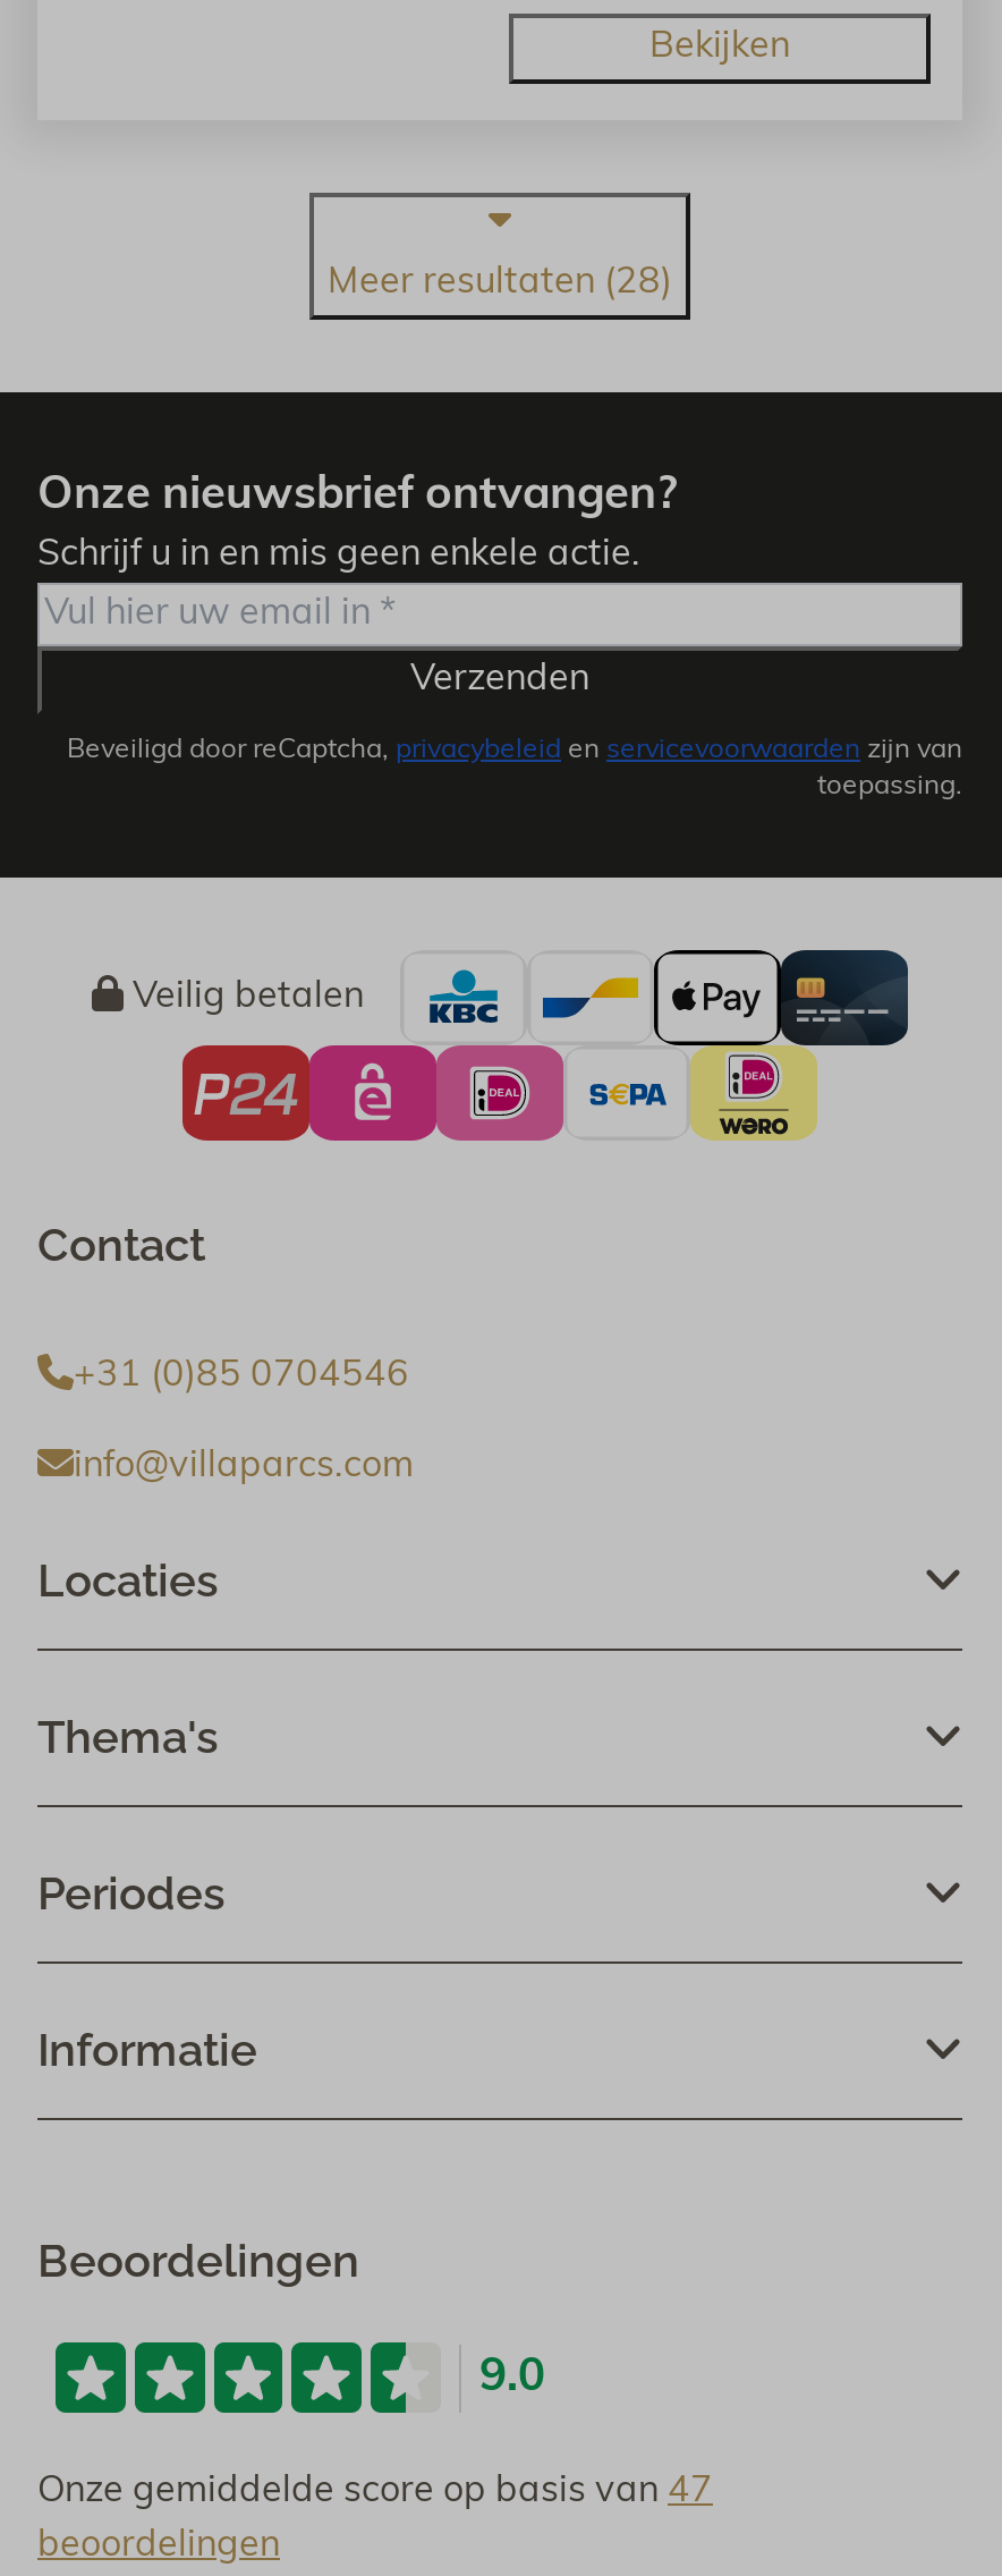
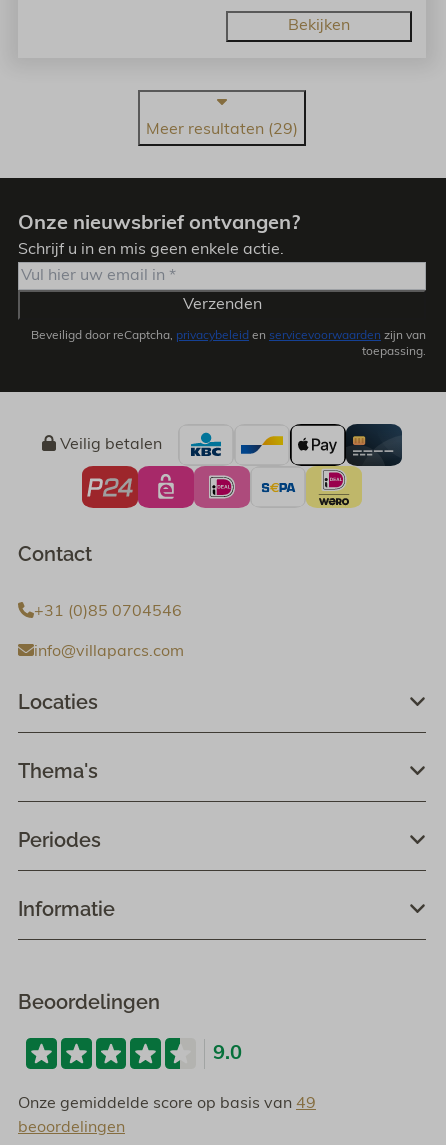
- Meer resultaten (28)
+ Meer resultaten (29)

- Onze gemiddelde score op basis van 47
+ Onze gemiddelde score op basis van 49
